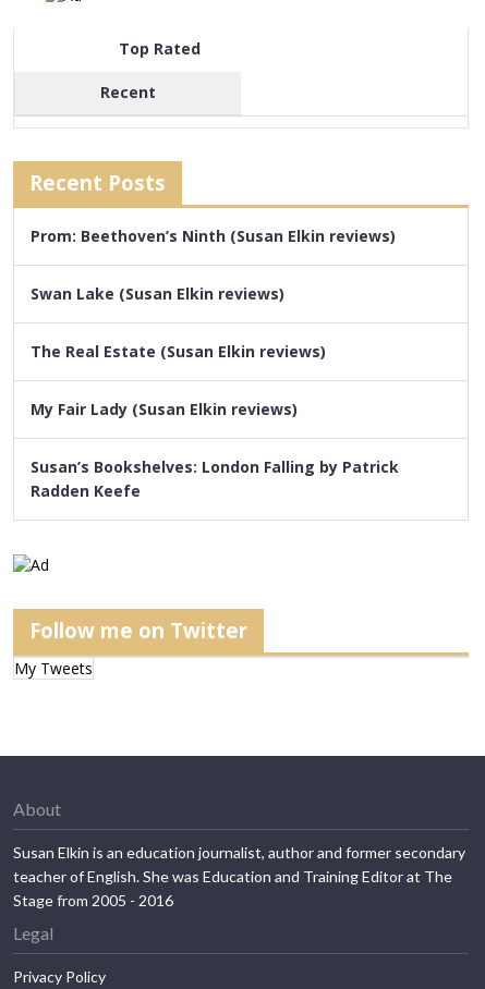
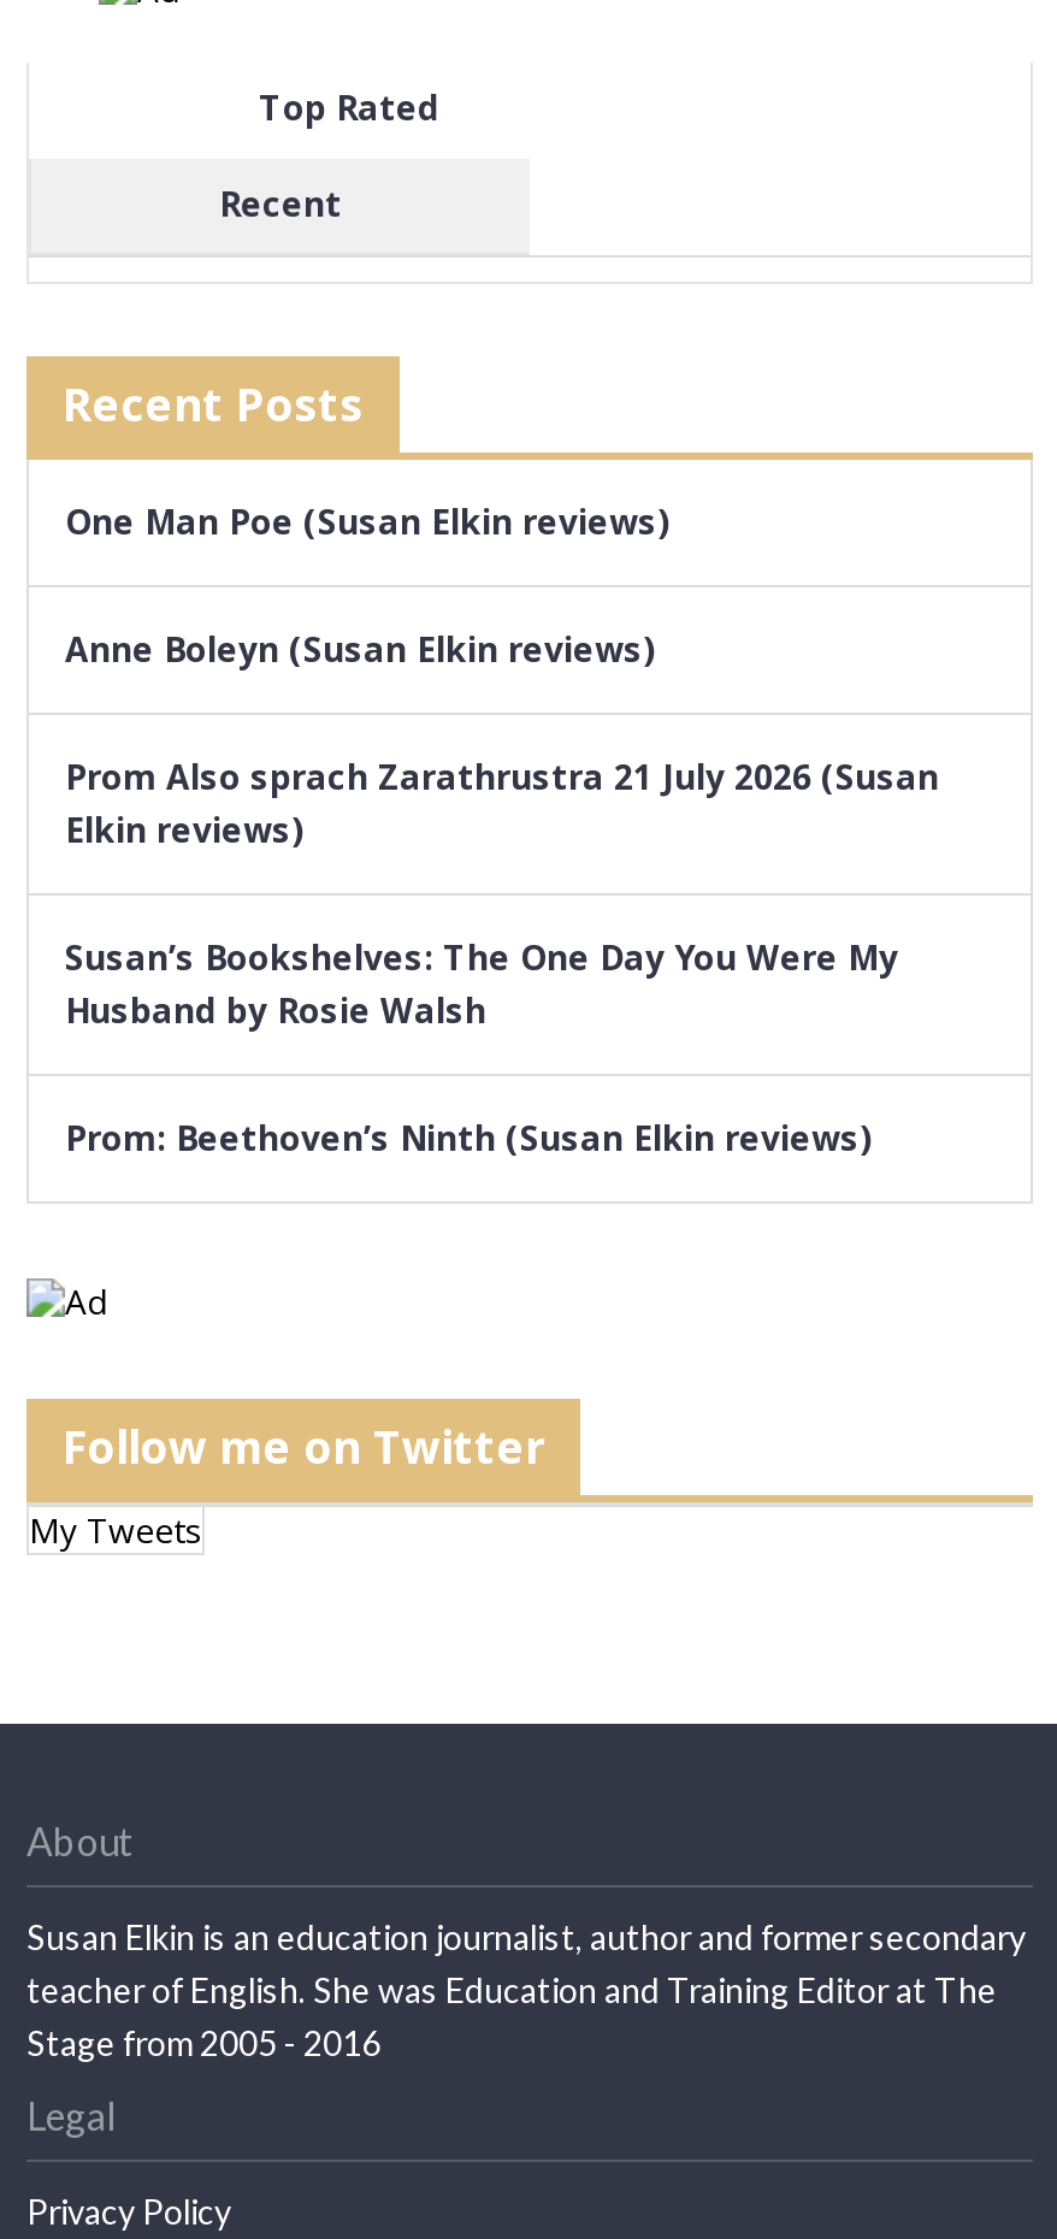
+ One Man Poe (Susan Elkin reviews)
+ Anne Boleyn (Susan Elkin reviews)
+ Prom Also sprach Zarathrustra 21 July 2026 (Susan
+ Elkin reviews)
+ Susan’s Bookshelves: The One Day You Were My
+ Husband by Rosie Walsh

moved down: Prom: Beethoven’s Ninth (Susan Elkin reviews)

- Swan Lake (Susan Elkin reviews)
- The Real Estate (Susan Elkin reviews)
- My Fair Lady (Susan Elkin reviews)
- Susan’s Bookshelves: London Falling by Patrick
- Radden Keefe
